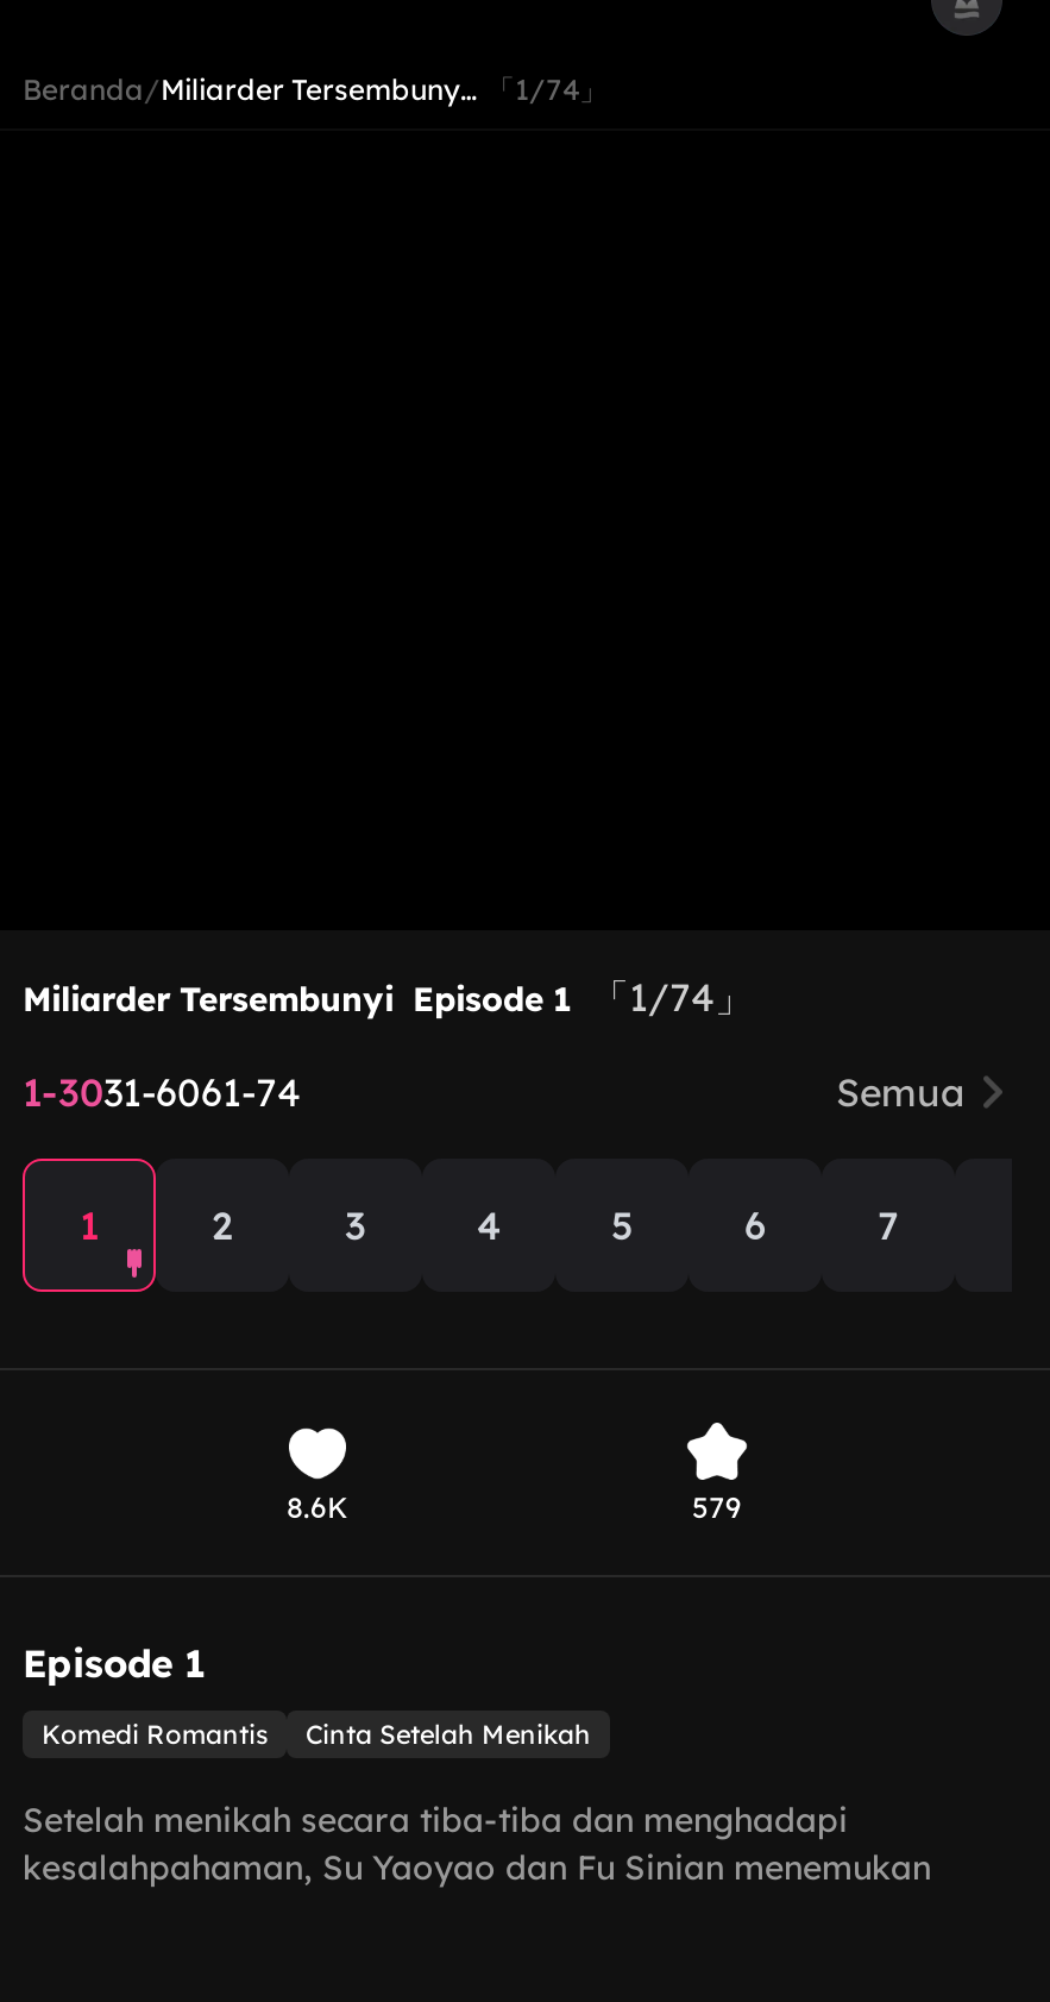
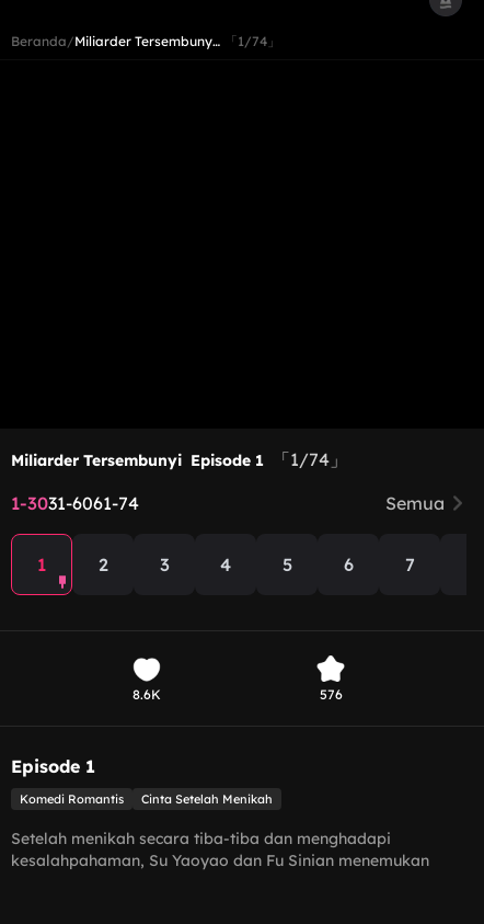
- 579
+ 576
